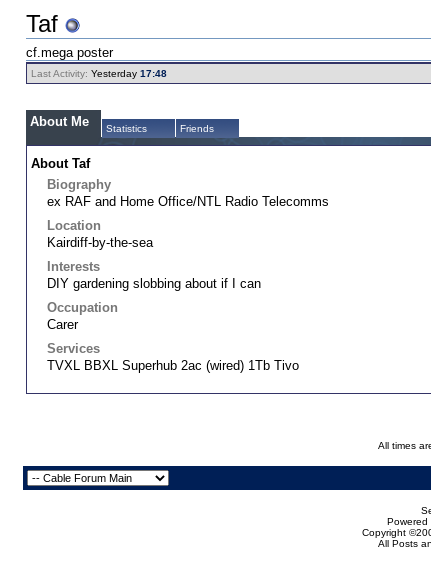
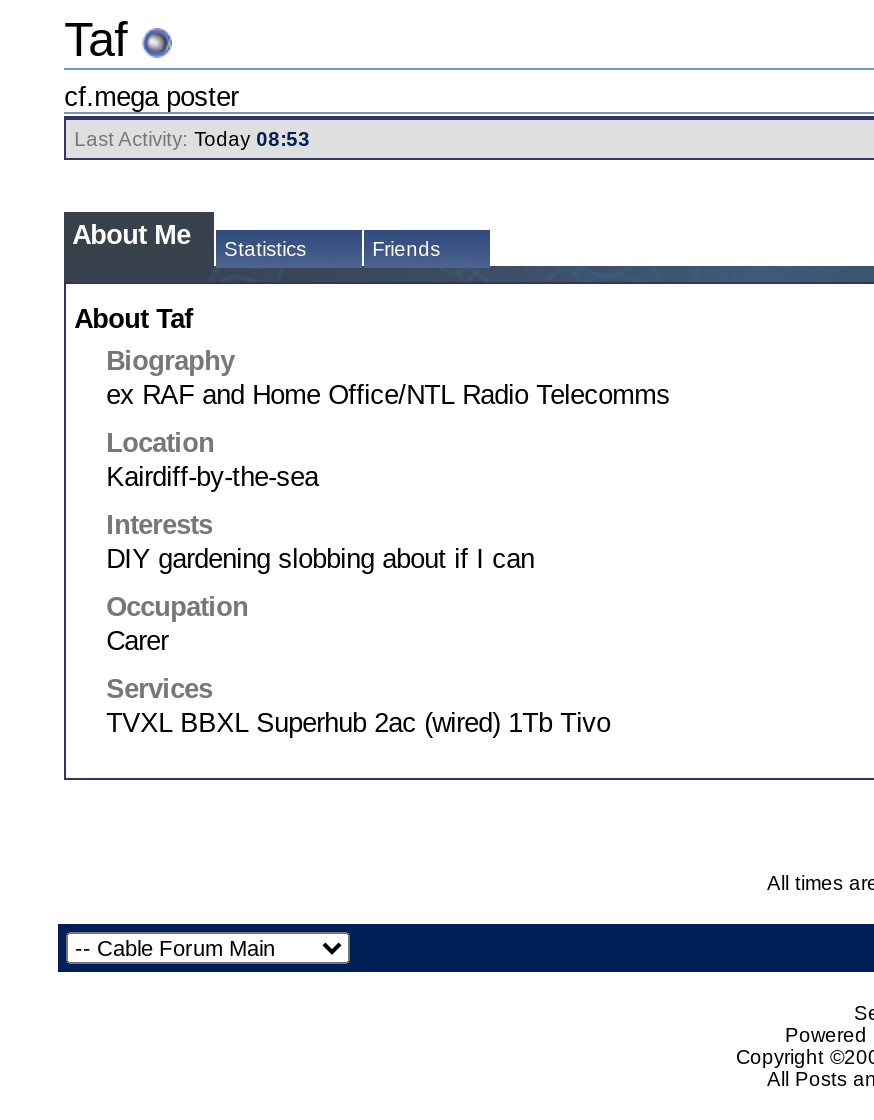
- Last Activity: Yesterday 17:48
+ Last Activity: Today 08:53
